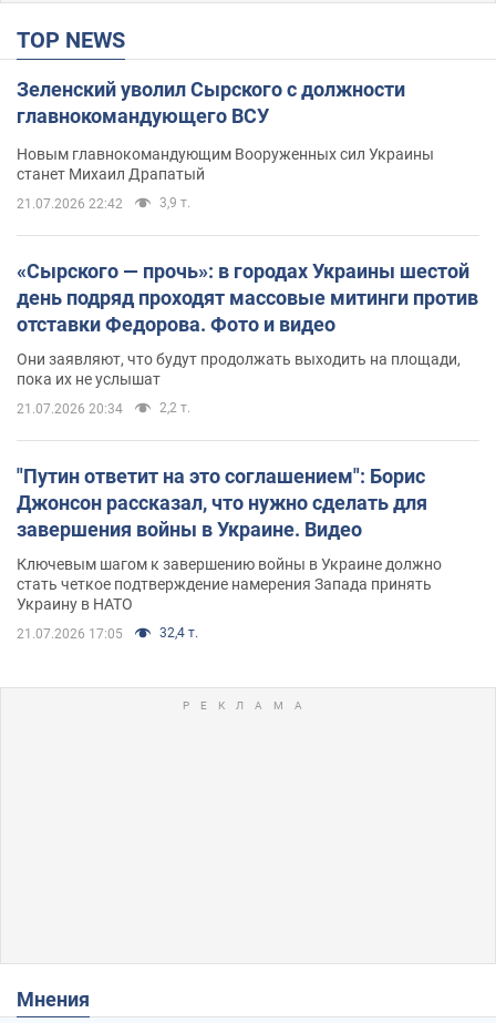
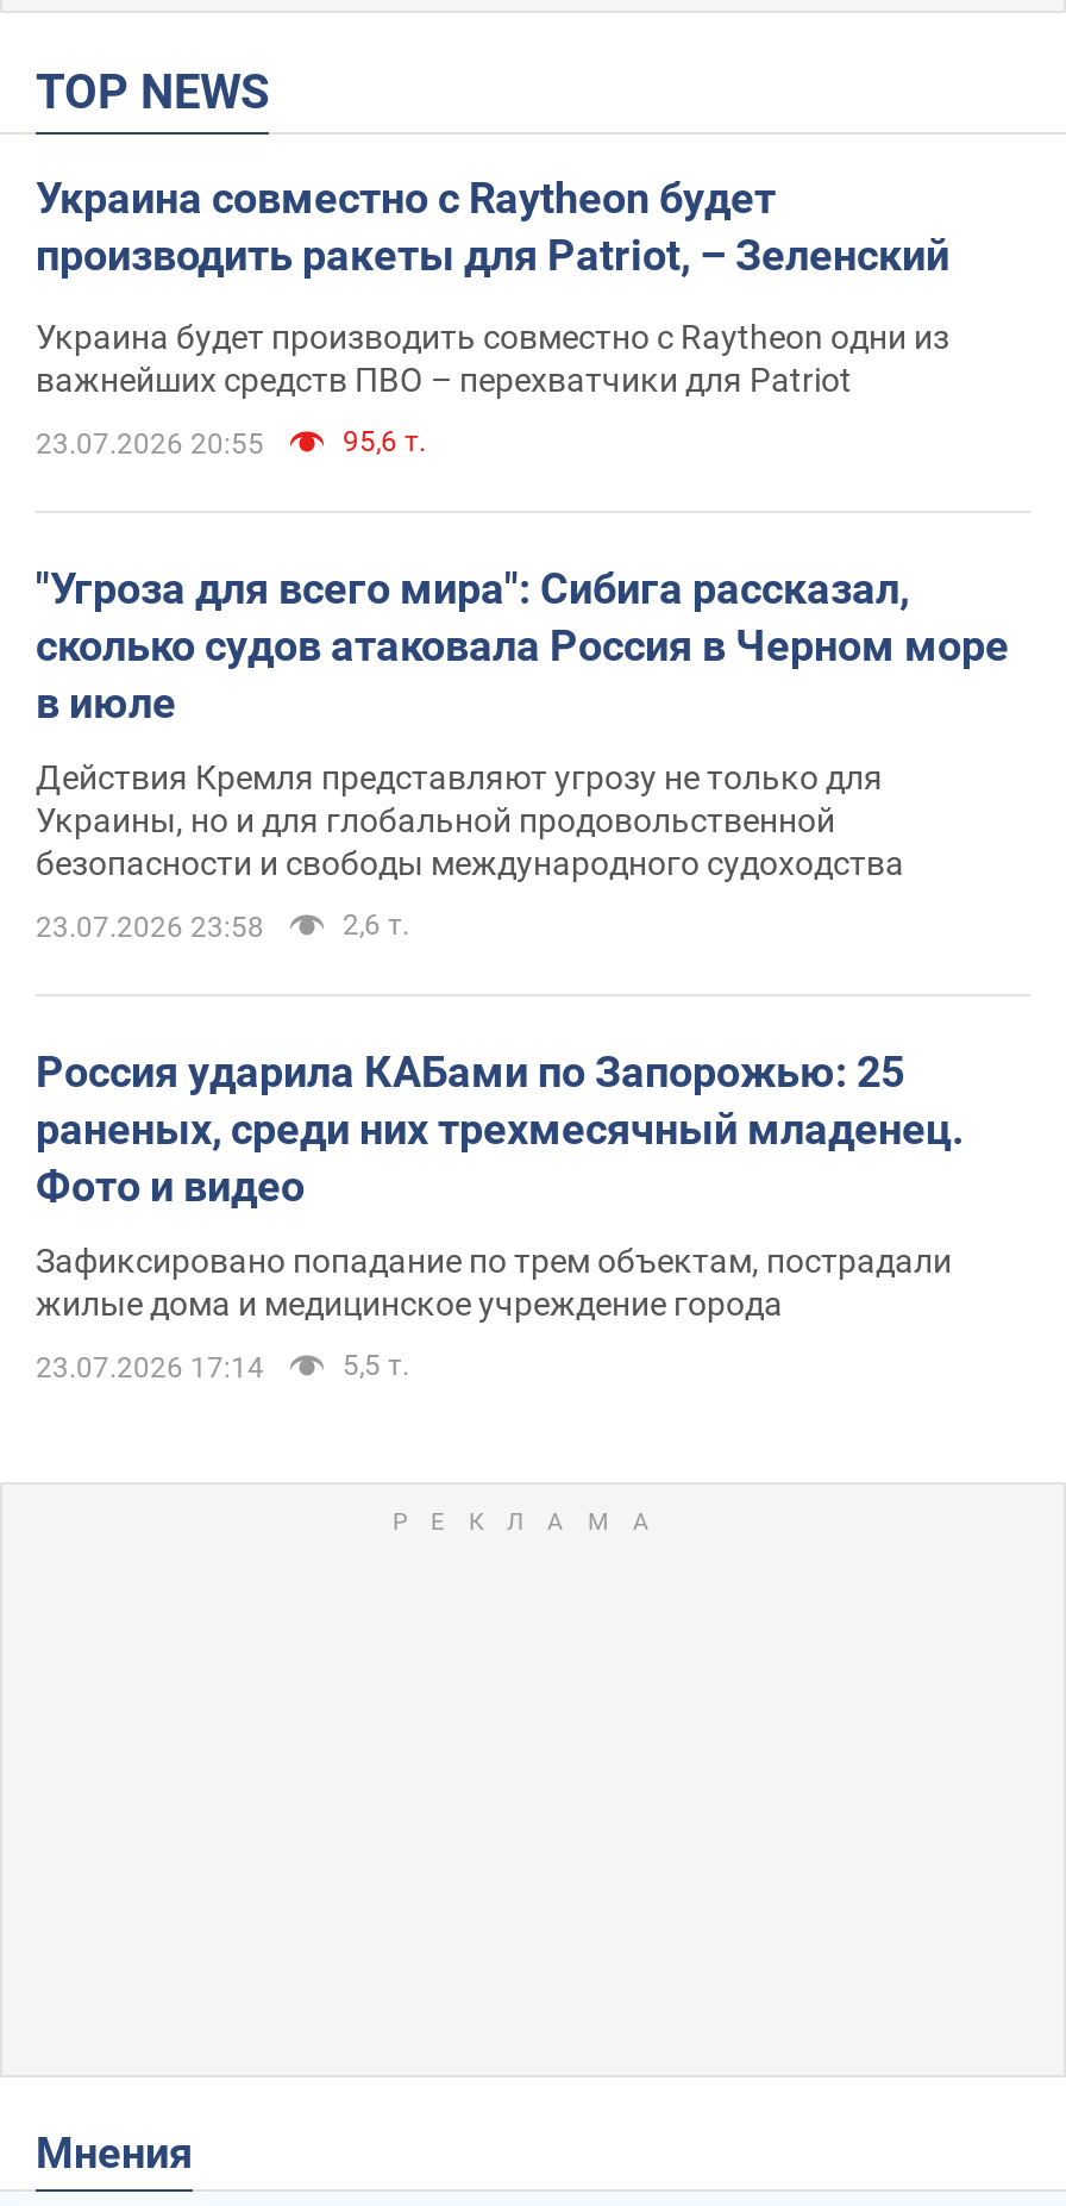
- Зеленский уволил Сырского с должности
- главнокомандующего ВСУ
+ Украина совместно с Raytheon будет
+ производить ракеты для Patriot, – Зеленский

- Новым главнокомандующим Вооруженных сил Украины
- станет Михаил Драпатый
+ Украина будет производить совместно с Raytheon одни из
+ важнейших средств ПВО – перехватчики для Patriot

- 21.07.2026 22:42
- 3,9 т.
+ 23.07.2026 20:55
+ 95,6 т.

- «Сырского — прочь»: в городах Украины шестой
- день подряд проходят массовые митинги против
- отставки Федорова. Фото и видео
+ "Угроза для всего мира": Сибига рассказал,
+ сколько судов атаковала Россия в Черном море
+ в июле

- Они заявляют, что будут продолжать выходить на площади,
- пока их не услышат
+ Действия Кремля представляют угрозу не только для
+ Украины, но и для глобальной продовольственной
+ безопасности и свободы международного судоходства

- 21.07.2026 20:34
- 2,2 т.
+ 23.07.2026 23:58
+ 2,6 т.

- "Путин ответит на это соглашением": Борис
- Джонсон рассказал, что нужно сделать для
- завершения войны в Украине. Видео
+ Россия ударила КАБами по Запорожью: 25
+ раненых, среди них трехмесячный младенец.
+ Фото и видео

- Ключевым шагом к завершению войны в Украине должно
- стать четкое подтверждение намерения Запада принять
- Украину в НАТО
+ Зафиксировано попадание по трем объектам, пострадали
+ жилые дома и медицинское учреждение города

- 21.07.2026 17:05
- 32,4 т.
+ 23.07.2026 17:14
+ 5,5 т.
